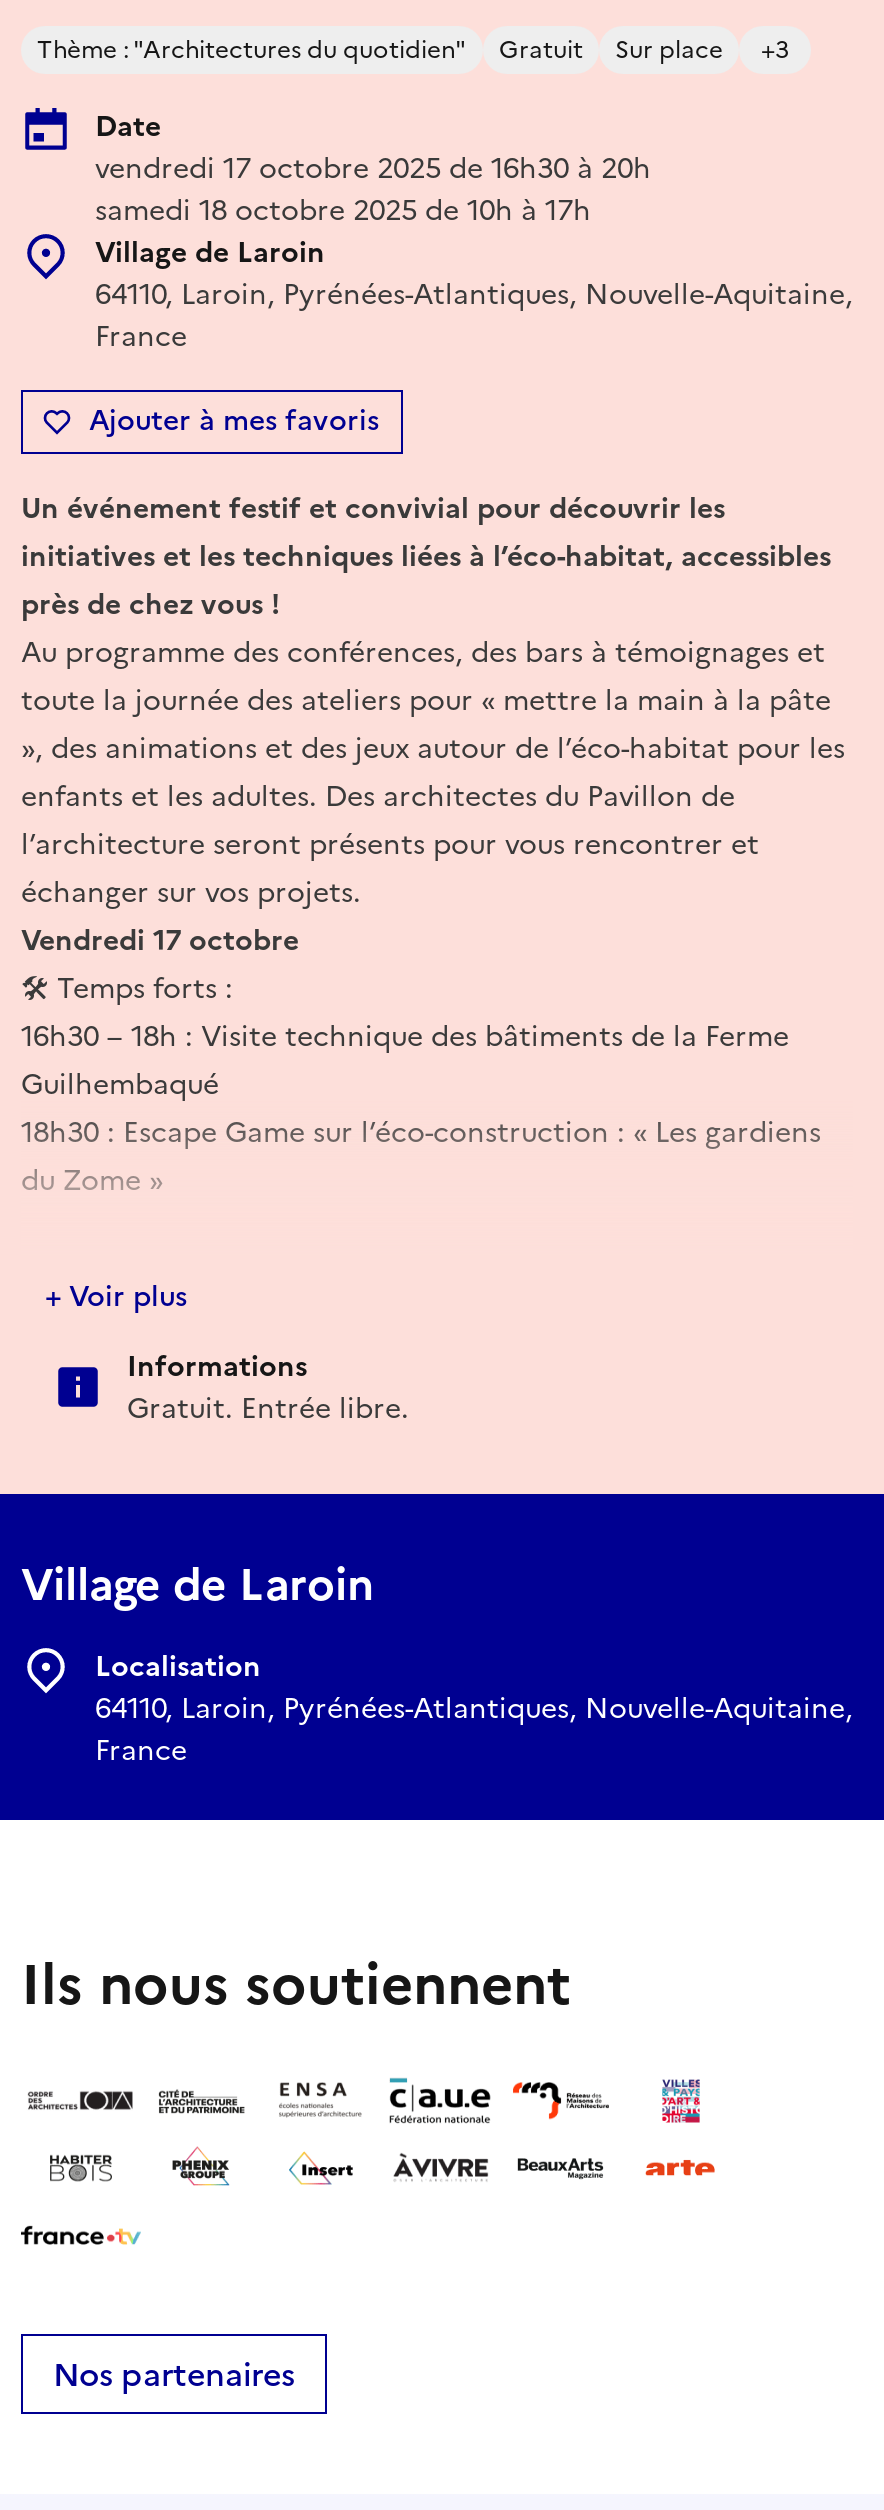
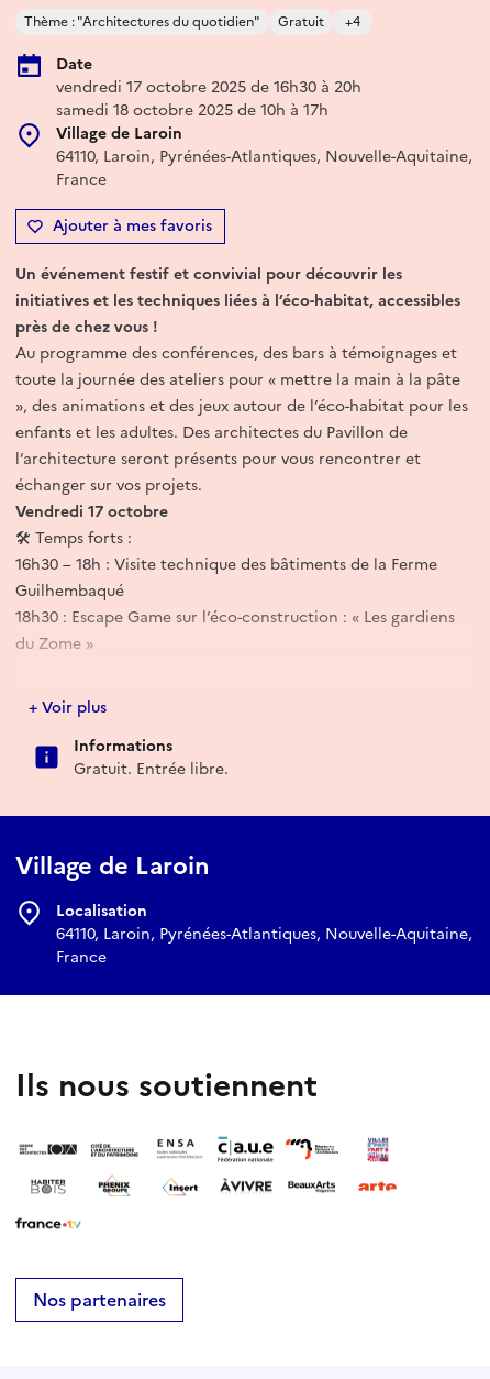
- Sur place
- +3
+ +4
